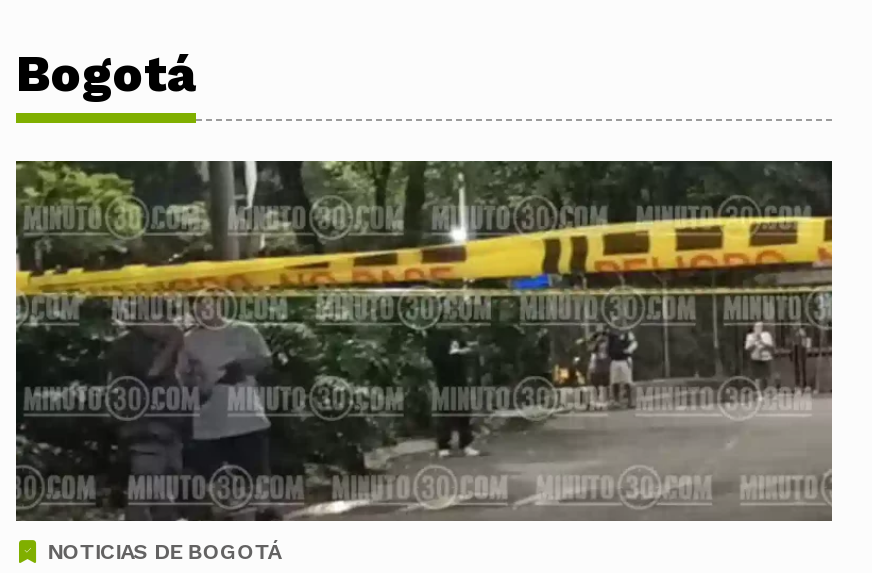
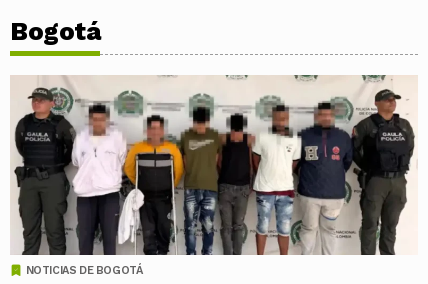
- [image]
+ [image]
